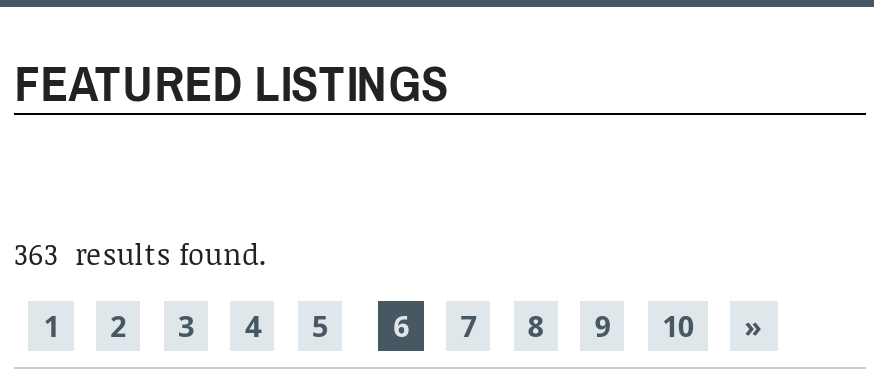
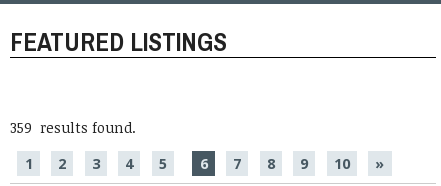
- 363 results found.
+ 359 results found.
